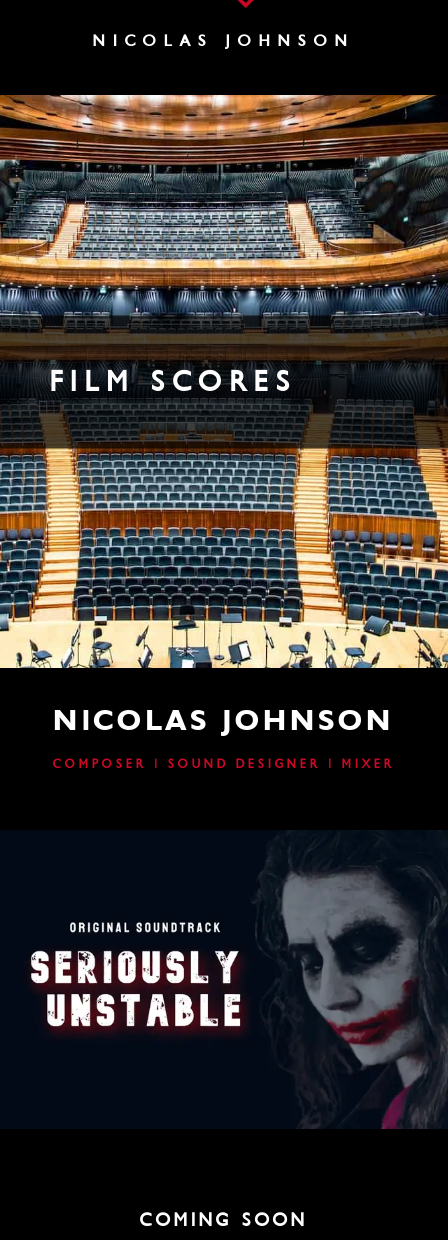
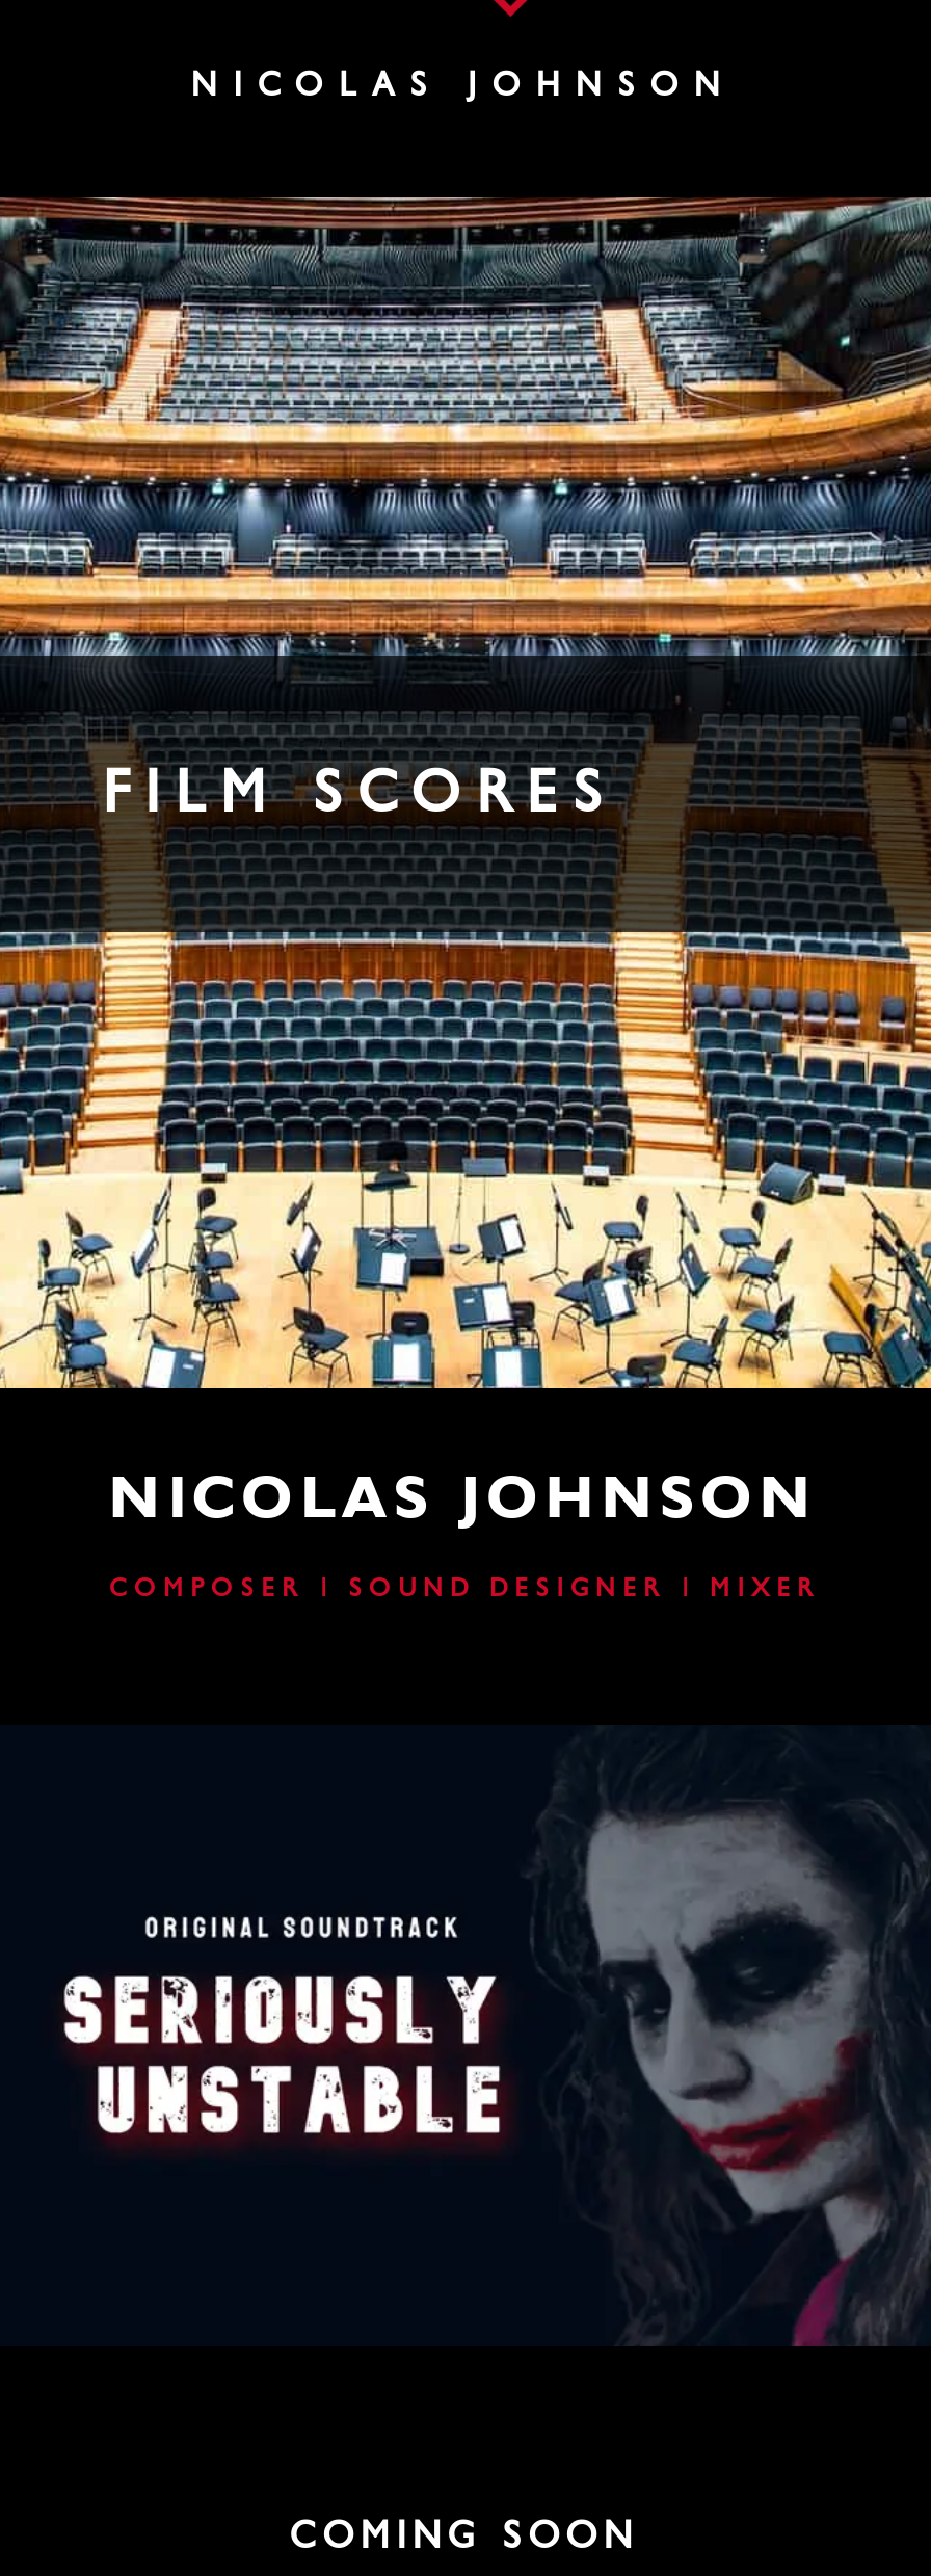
- [image]
+ [image]
